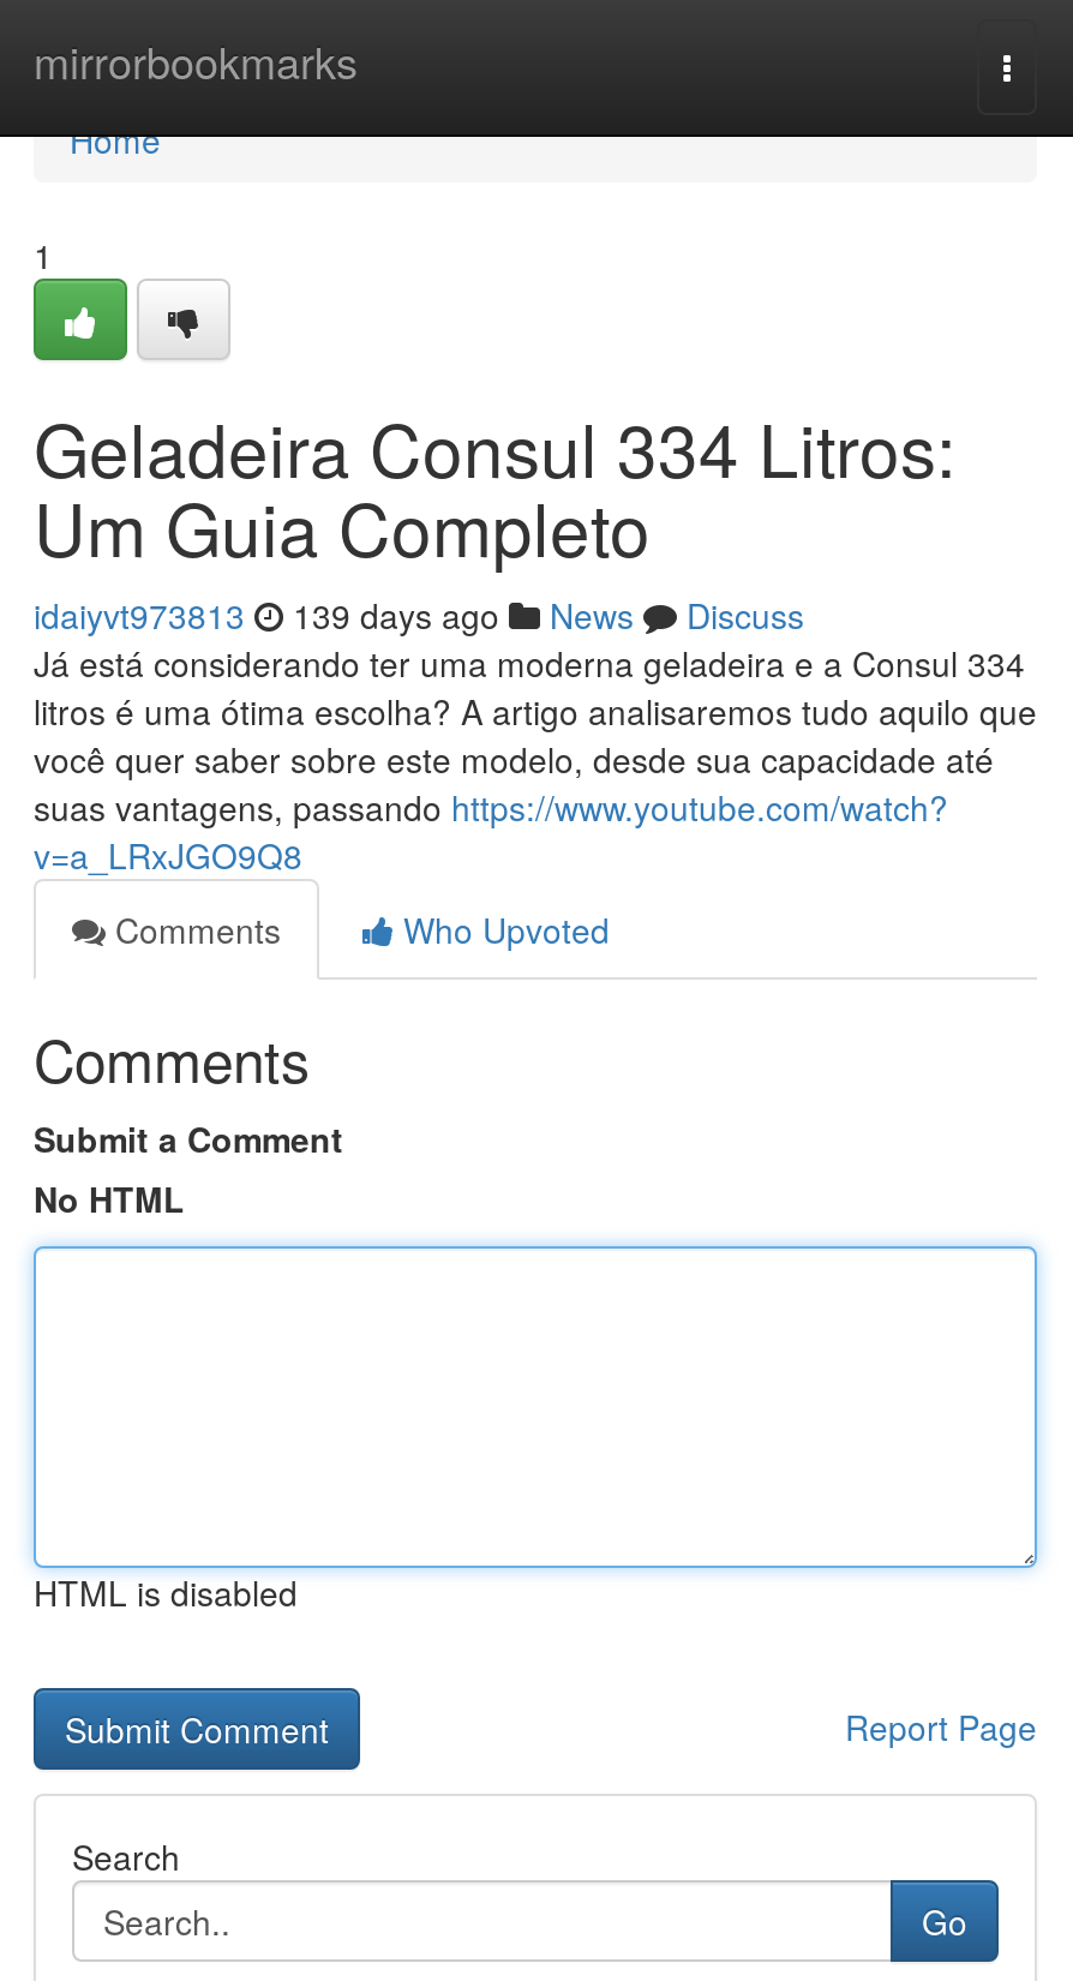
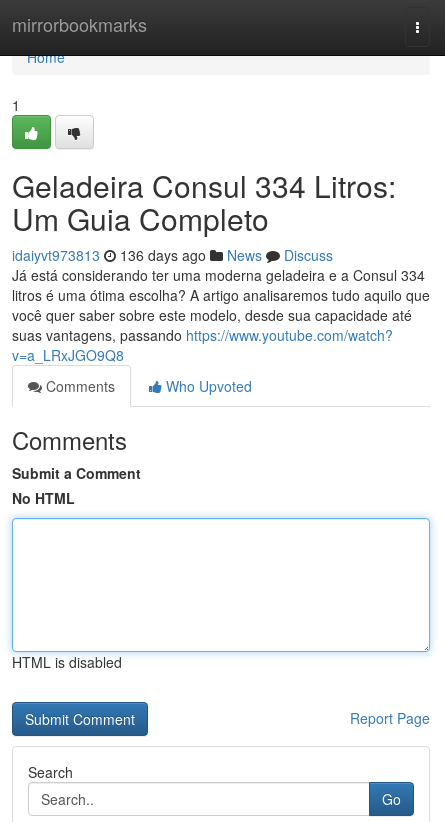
- idaiyvt973813 139 days ago News Discuss
+ idaiyvt973813 136 days ago News Discuss
